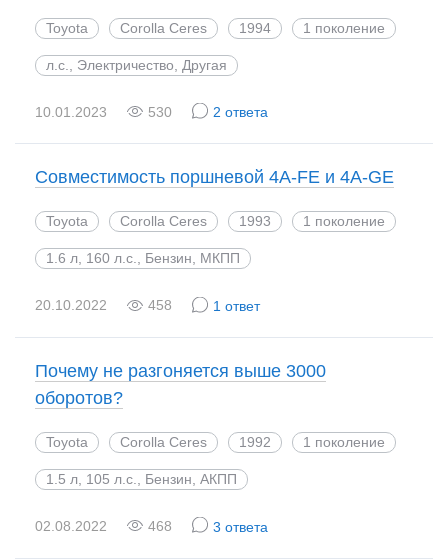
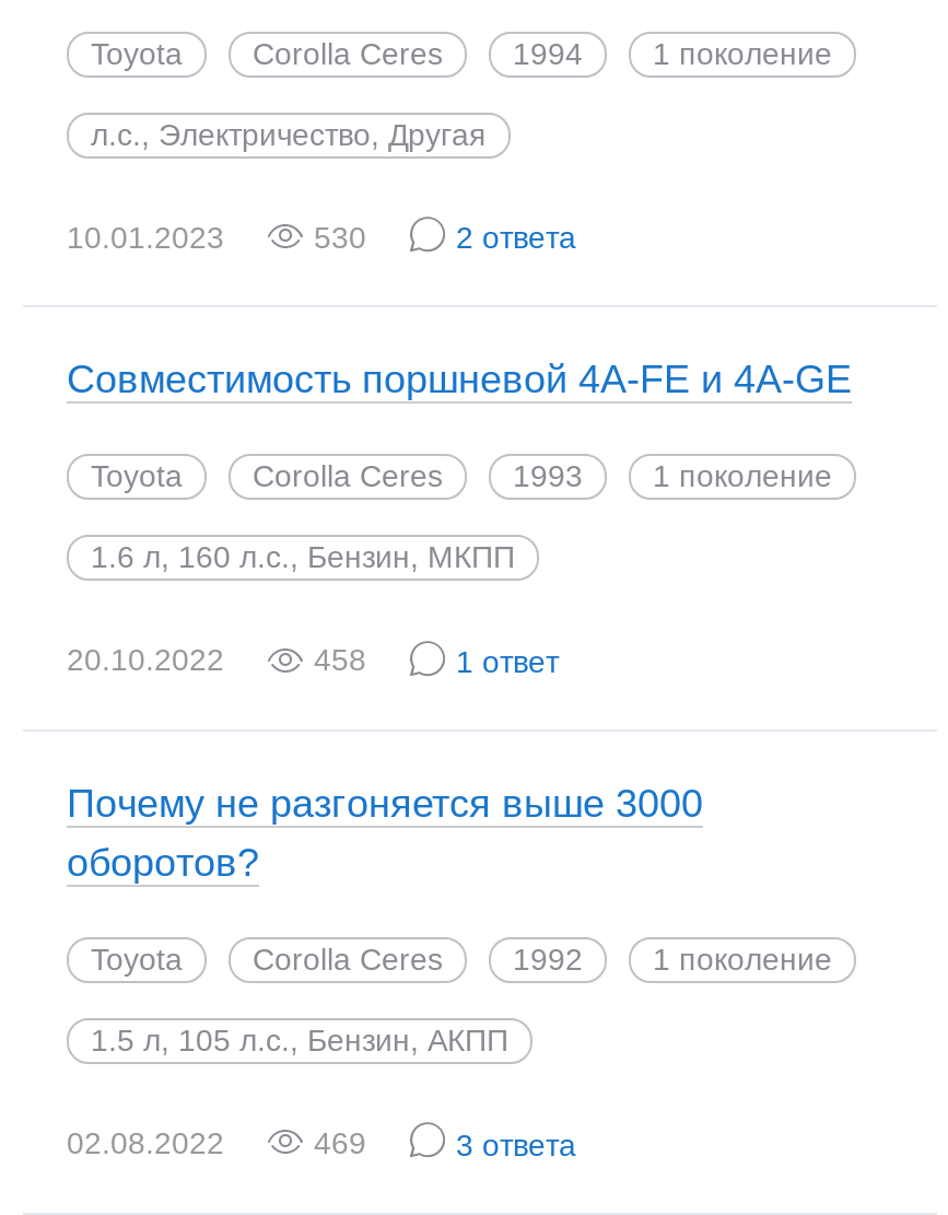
- 468
+ 469
